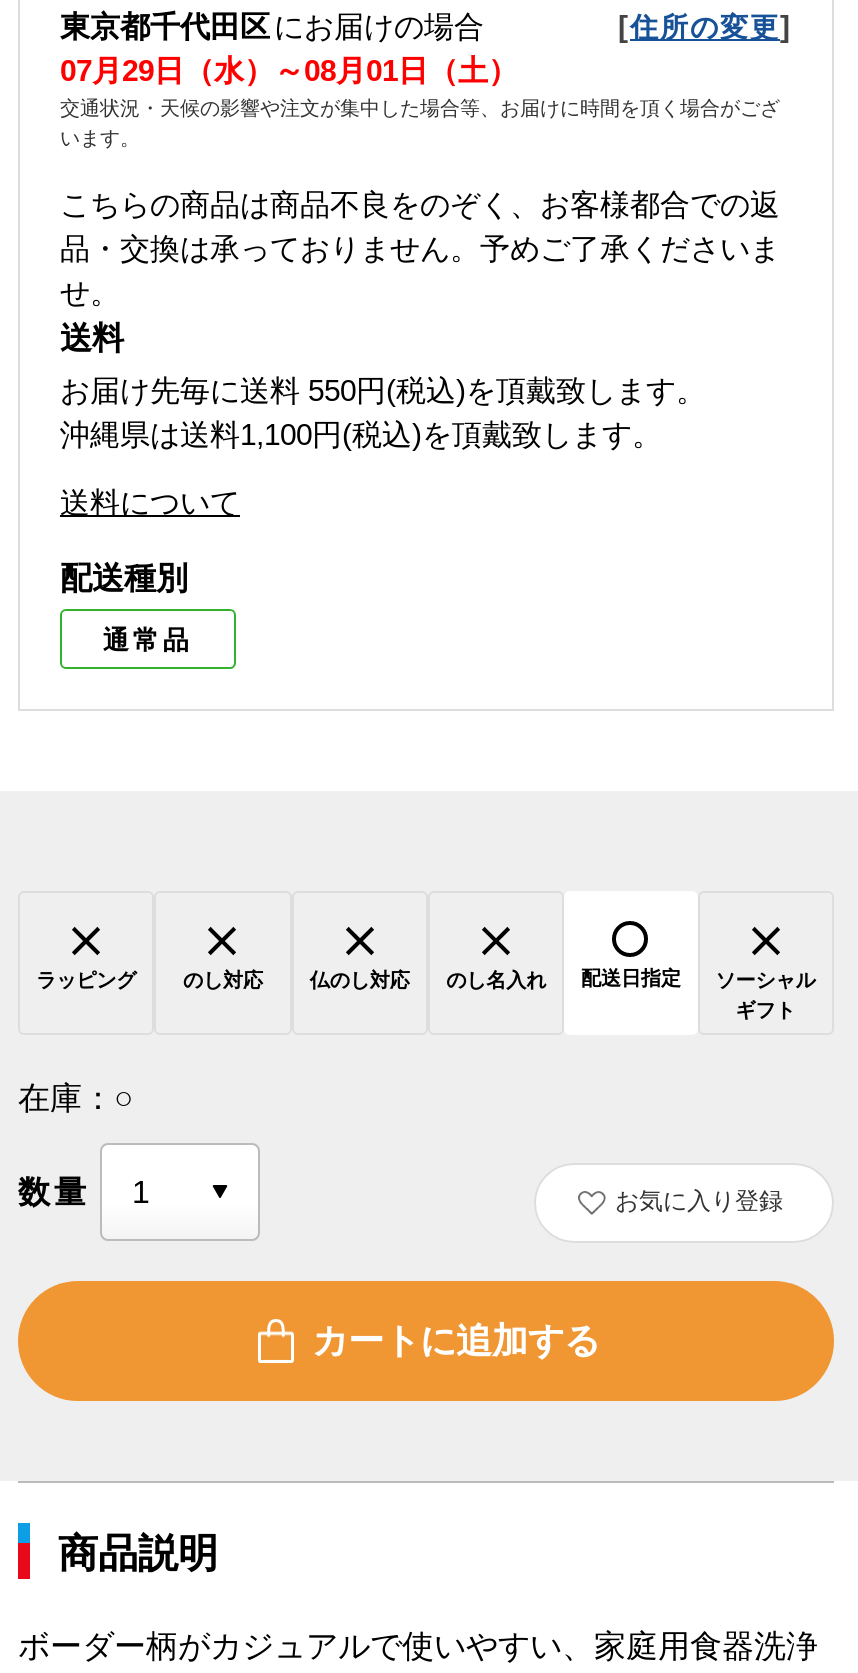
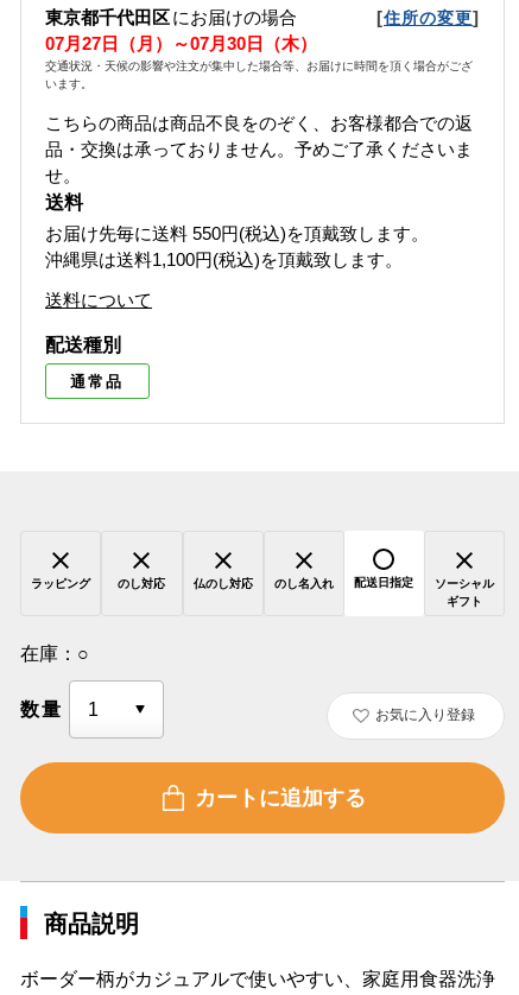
- 07月29日（水）～08月01日（土）
+ 07月27日（月）～07月30日（木）
